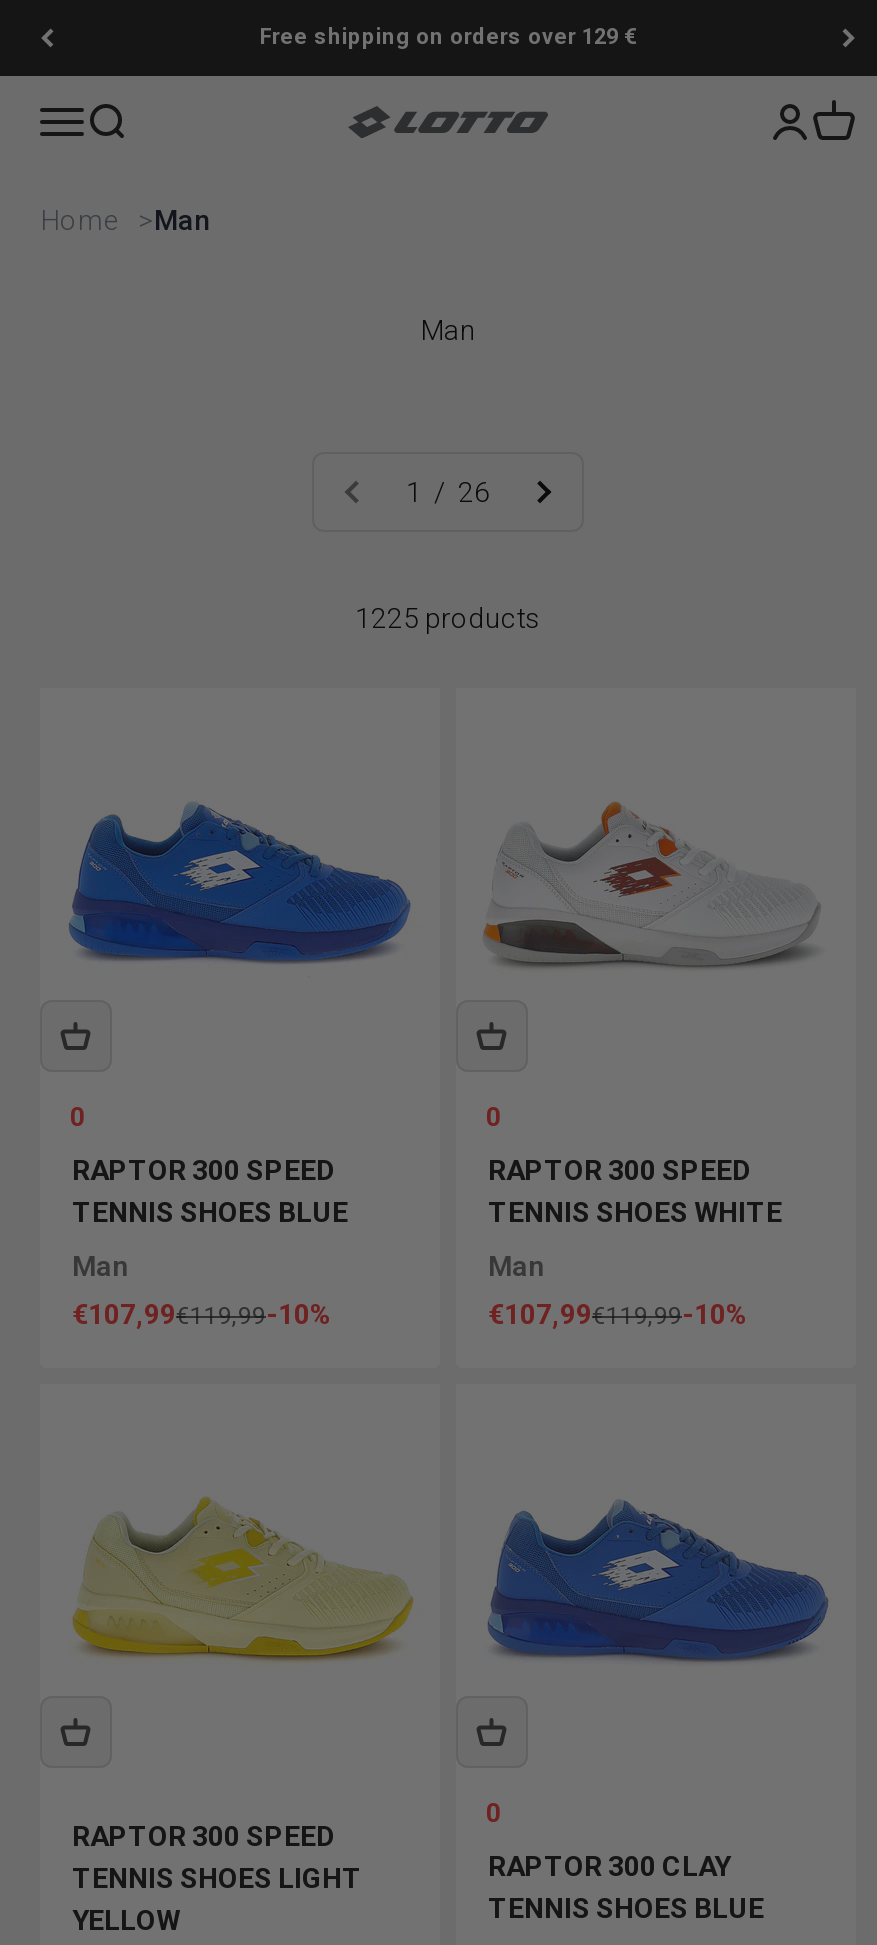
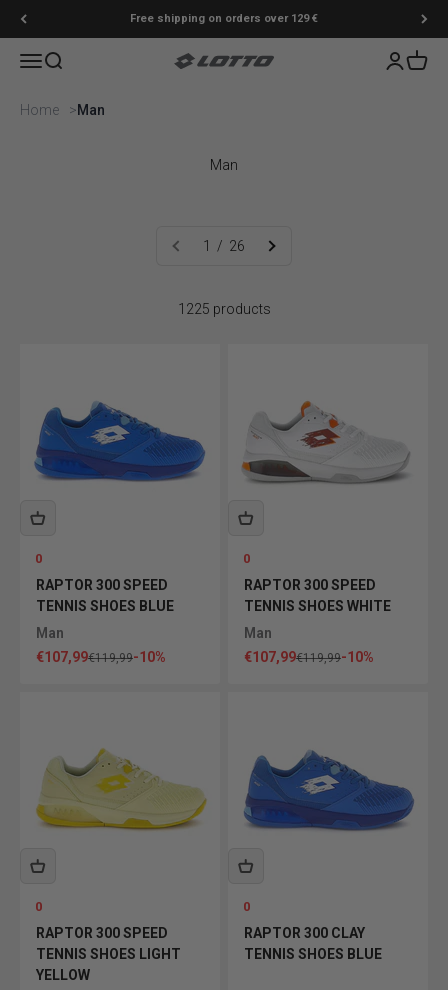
+ 0
